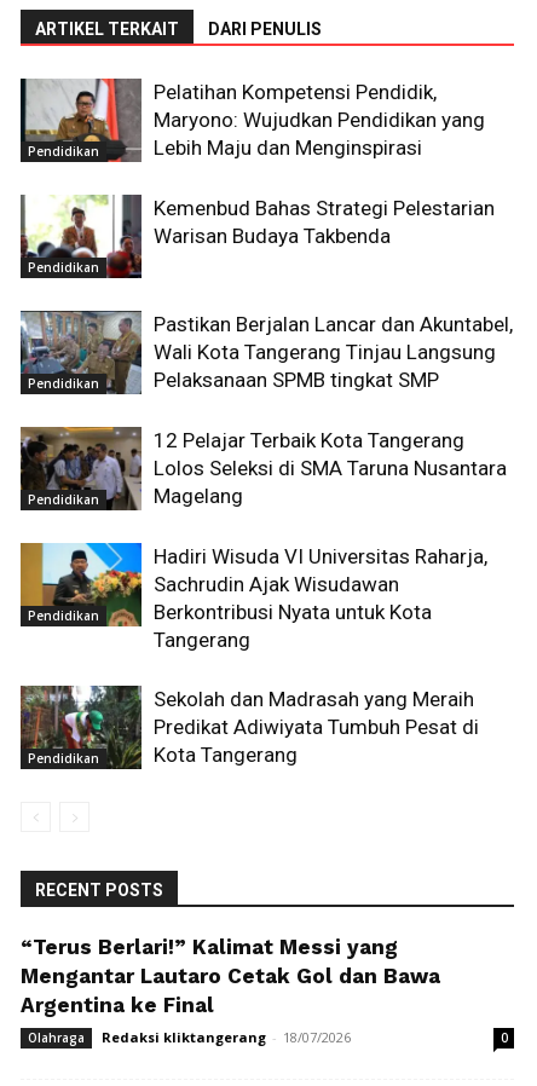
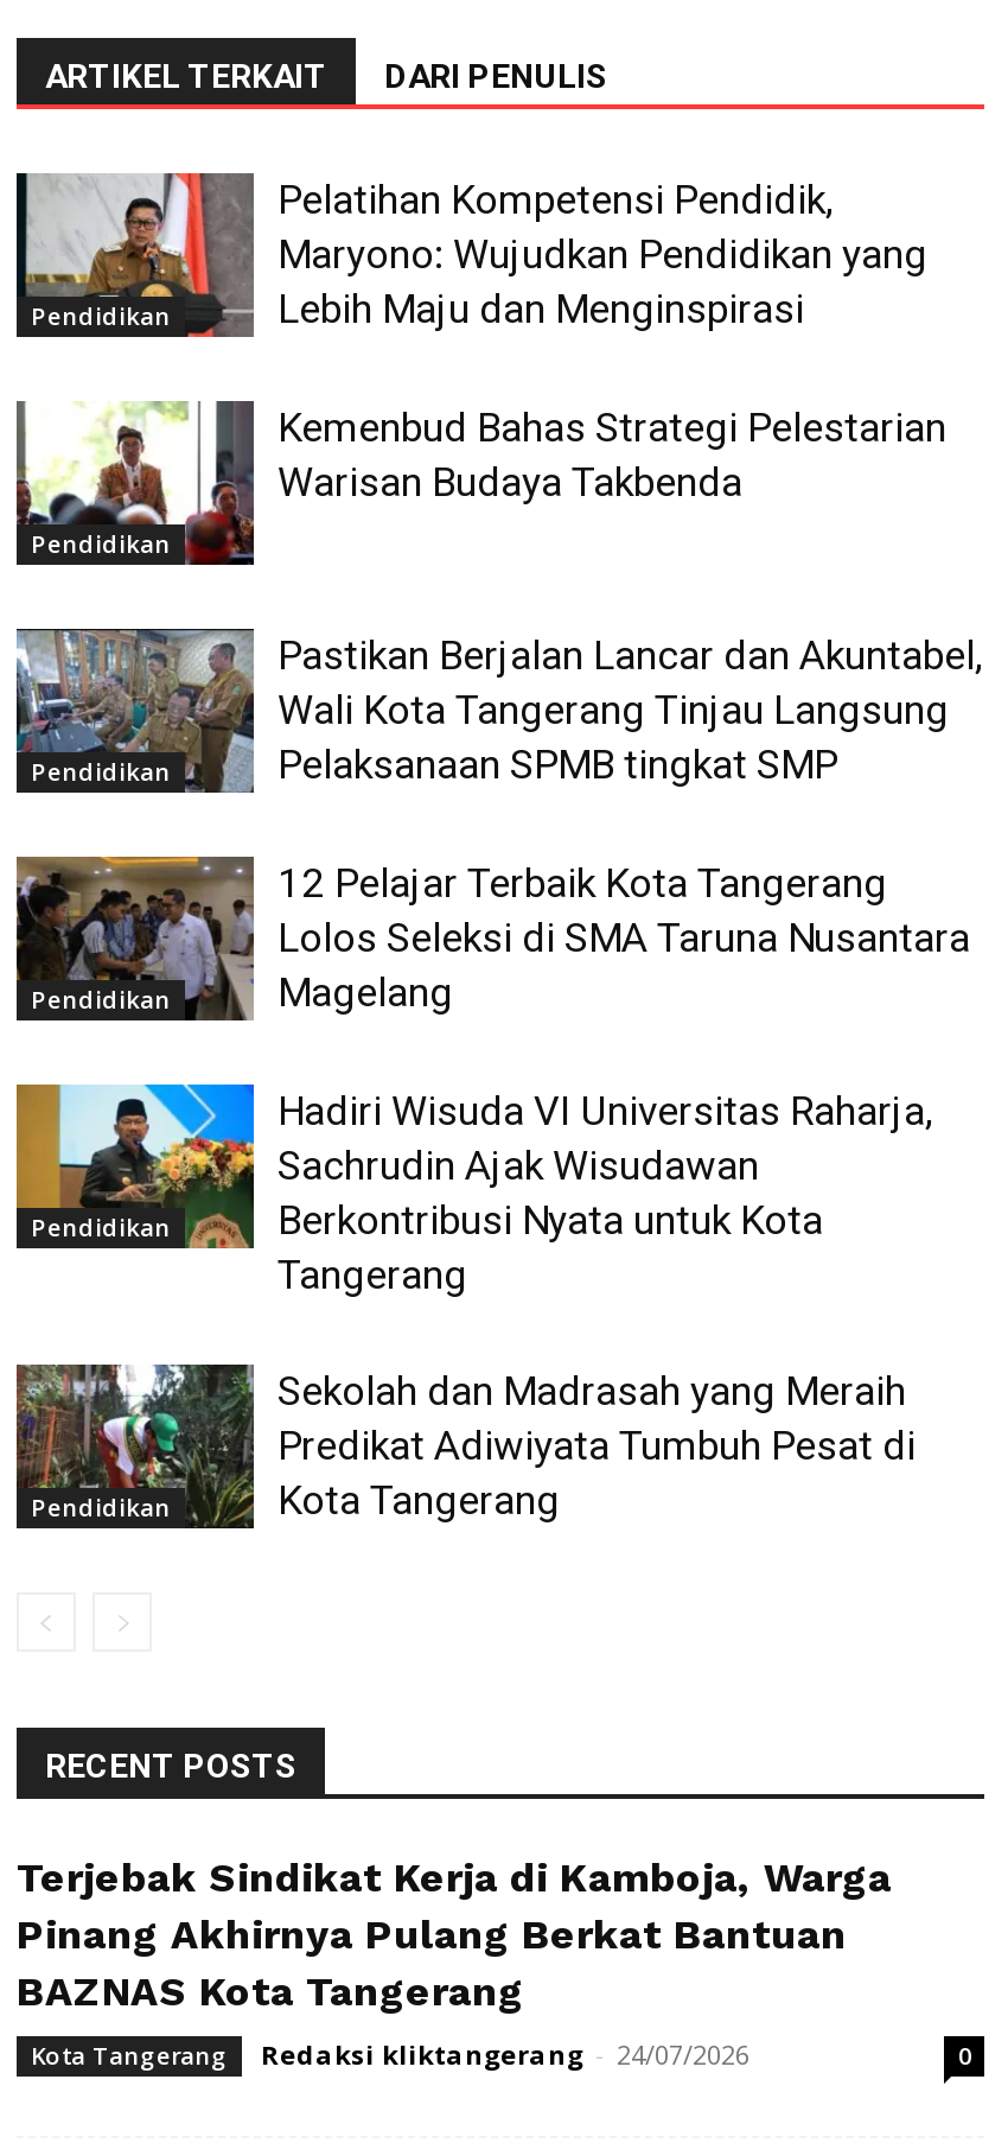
- “Terus Berlari!” Kalimat Messi yang
- Mengantar Lautaro Cetak Gol dan Bawa
- Argentina ke Final
+ Terjebak Sindikat Kerja di Kamboja, Warga
+ Pinang Akhirnya Pulang Berkat Bantuan
+ BAZNAS Kota Tangerang

- Olahraga
- Redaksi kliktangerang - 18/07/2026
+ Kota Tangerang
+ Redaksi kliktangerang - 24/07/2026
